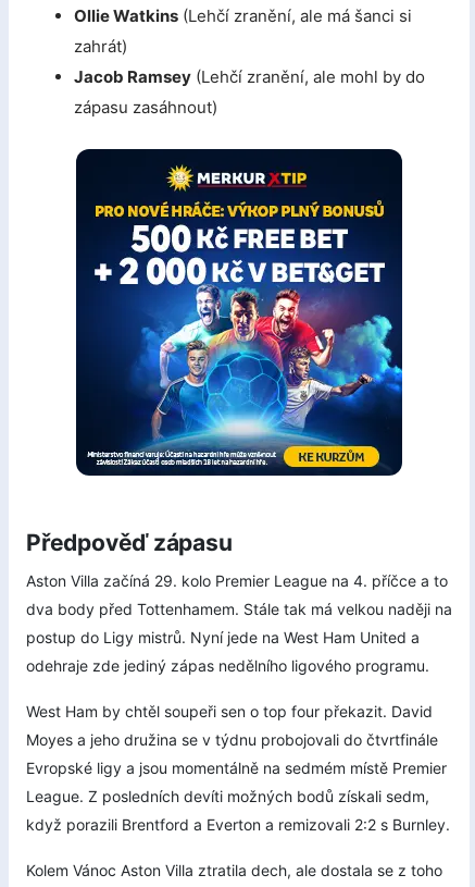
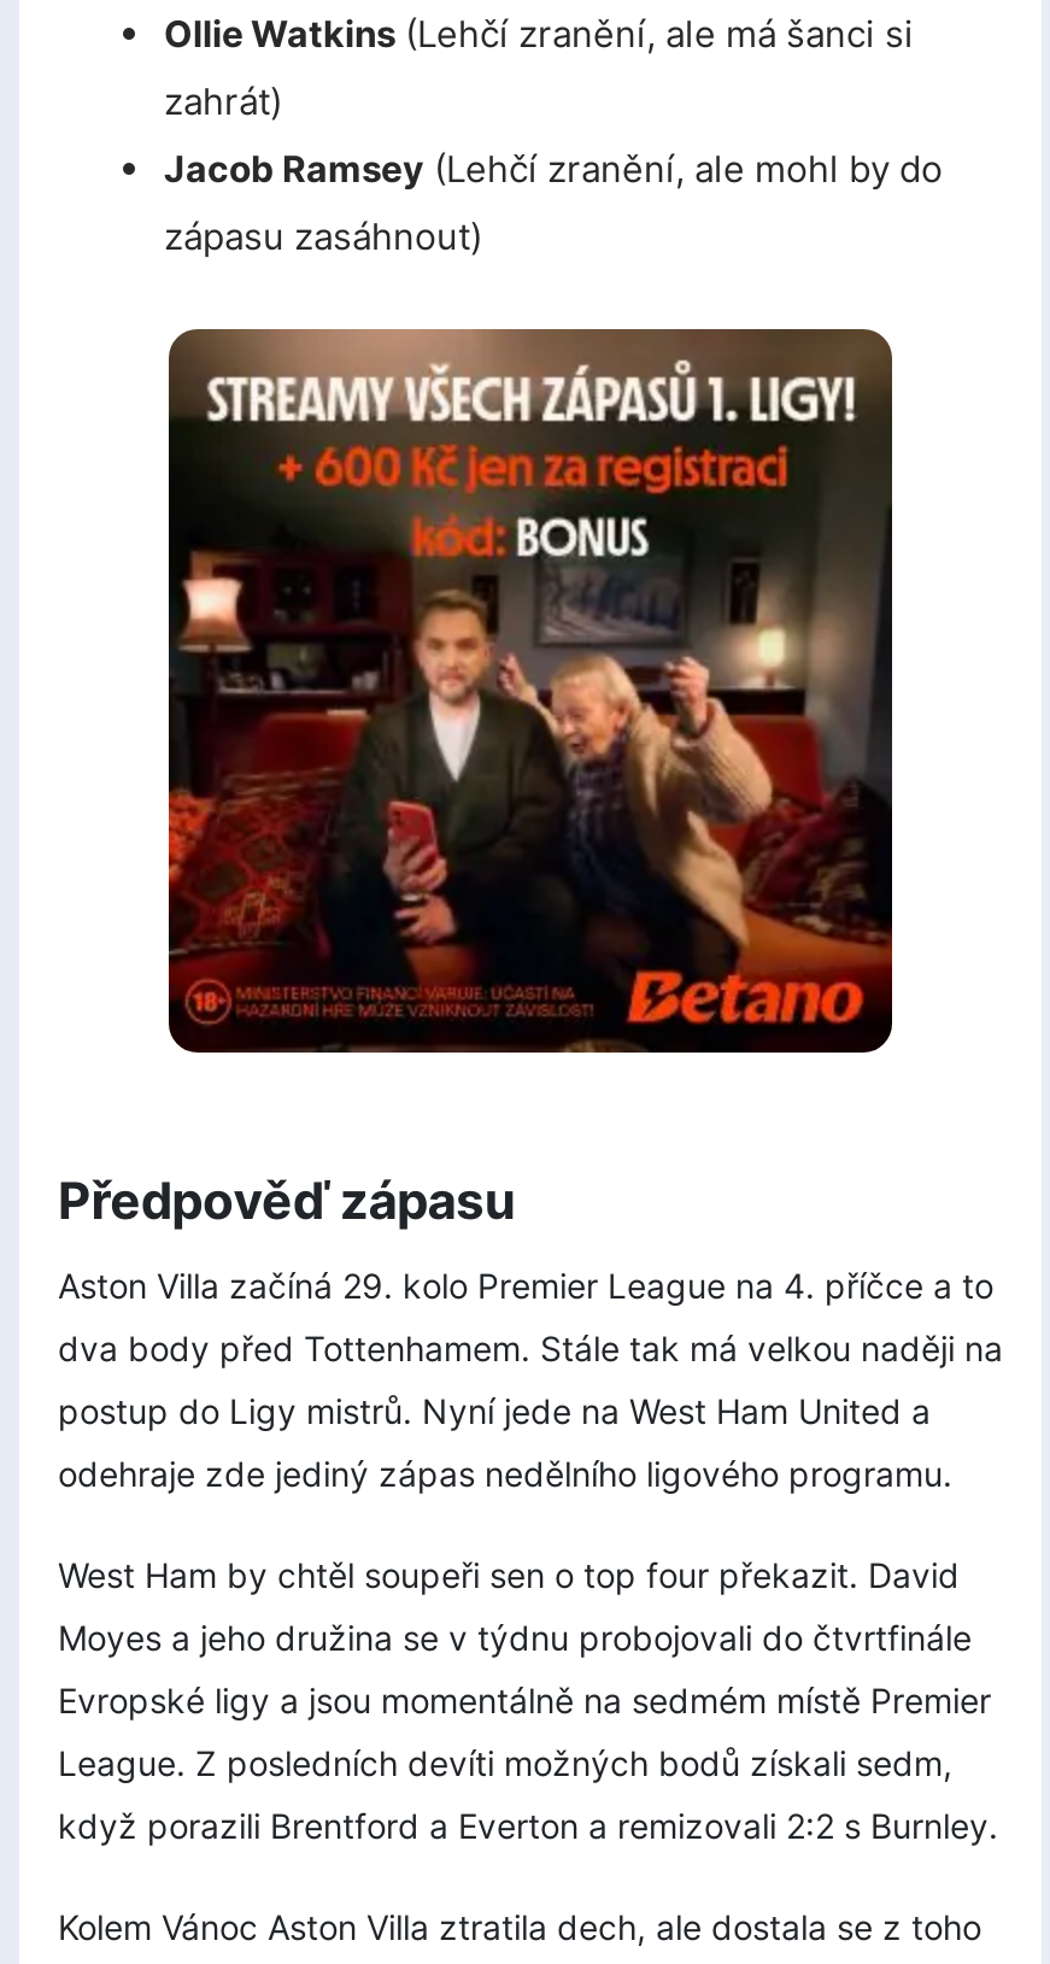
- [image]
+ [image]
